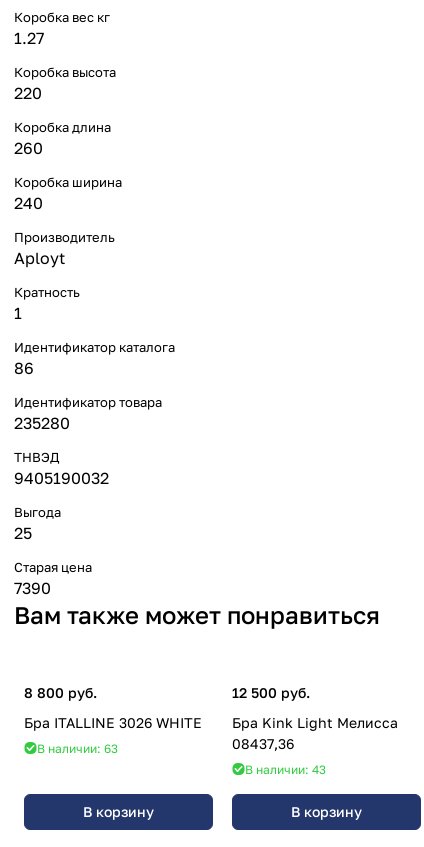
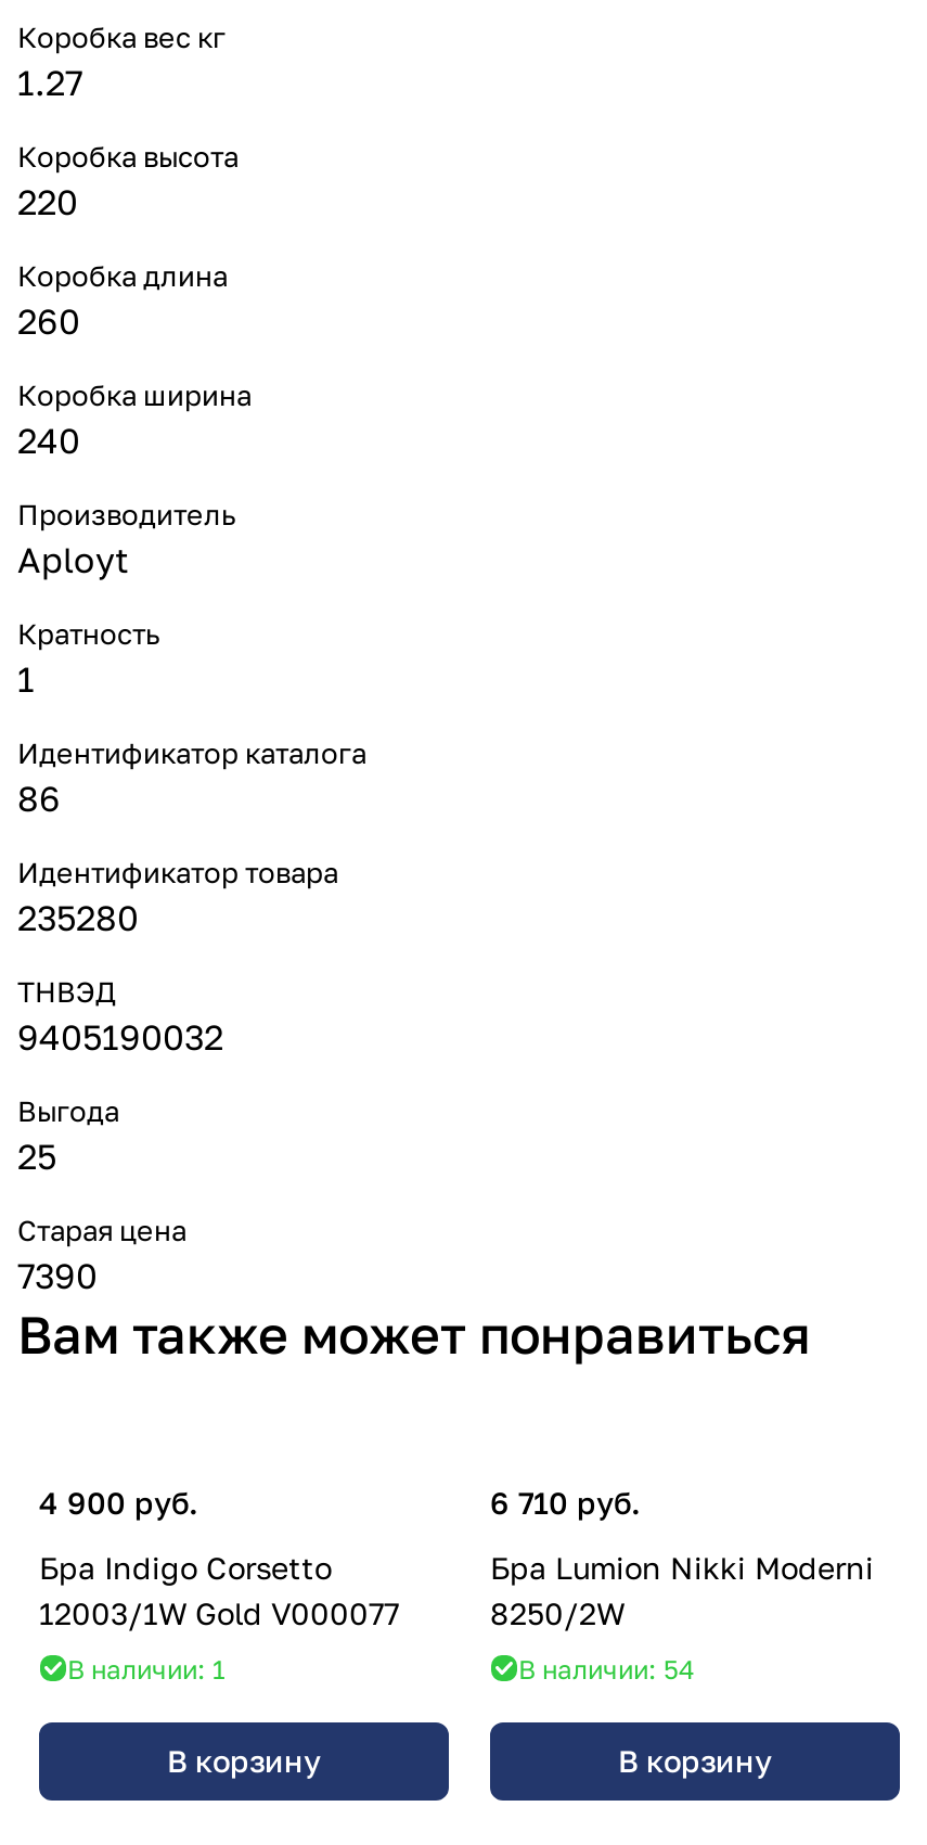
- 8 800 руб.
+ 4 900 руб.

- 12 500 руб.
+ 6 710 руб.

- Бра ITALLINE 3026 WHITE
+ Бра Indigo Corsetto
+ 12003/1W Gold V000077

- Бра Kink Light Мелисса
- 08437,36
+ Бра Lumion Nikki Moderni
+ 8250/2W

- В наличии: 63
+ В наличии: 1

- В наличии: 43
+ В наличии: 54
